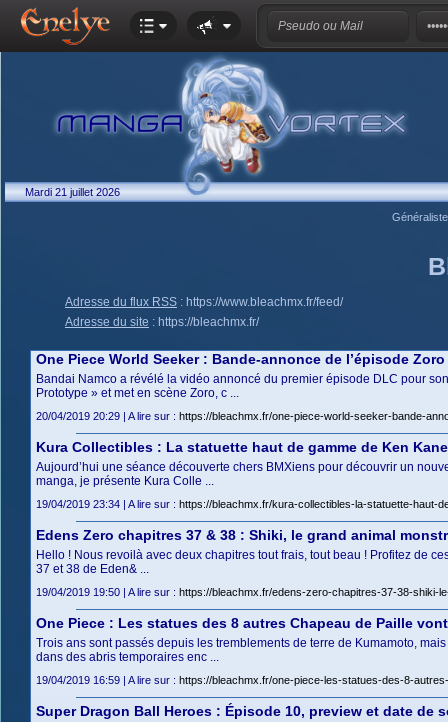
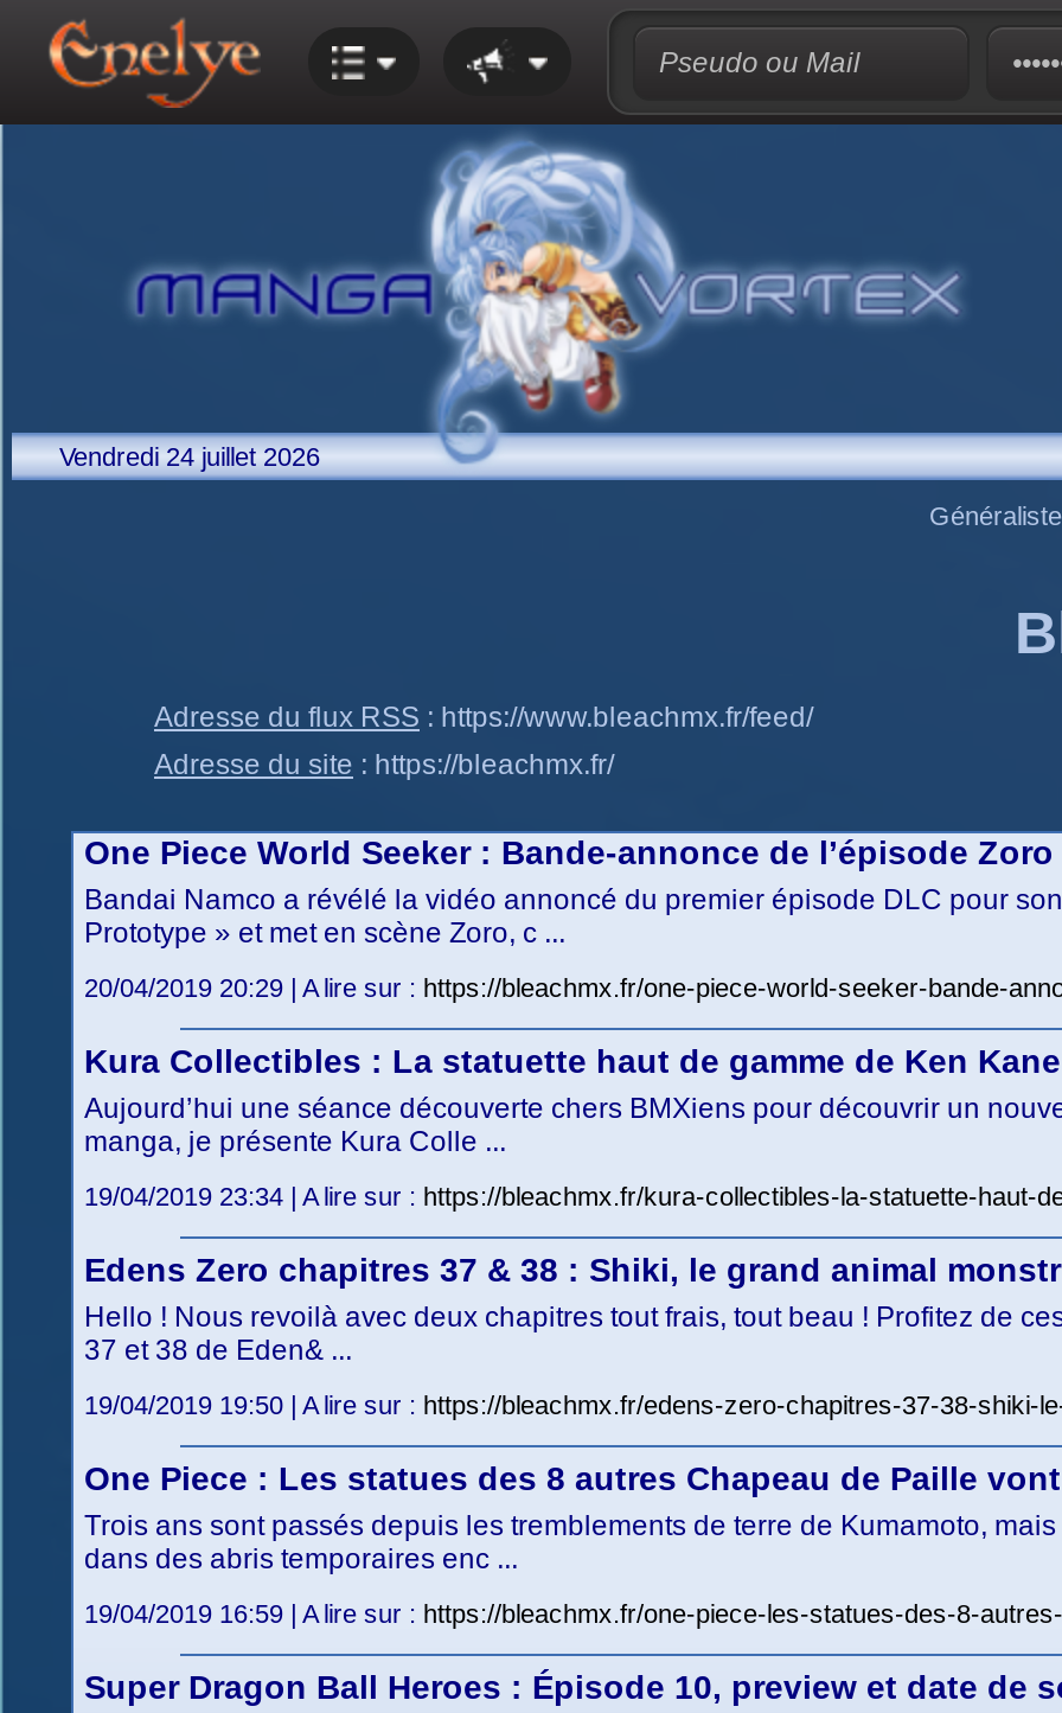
- Mardi 21 juillet 2026
+ Vendredi 24 juillet 2026
